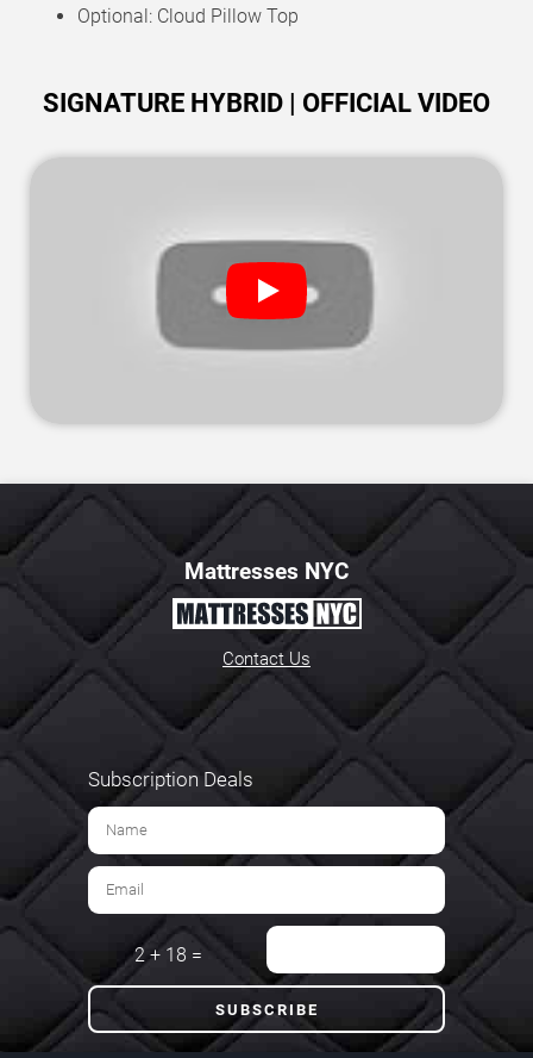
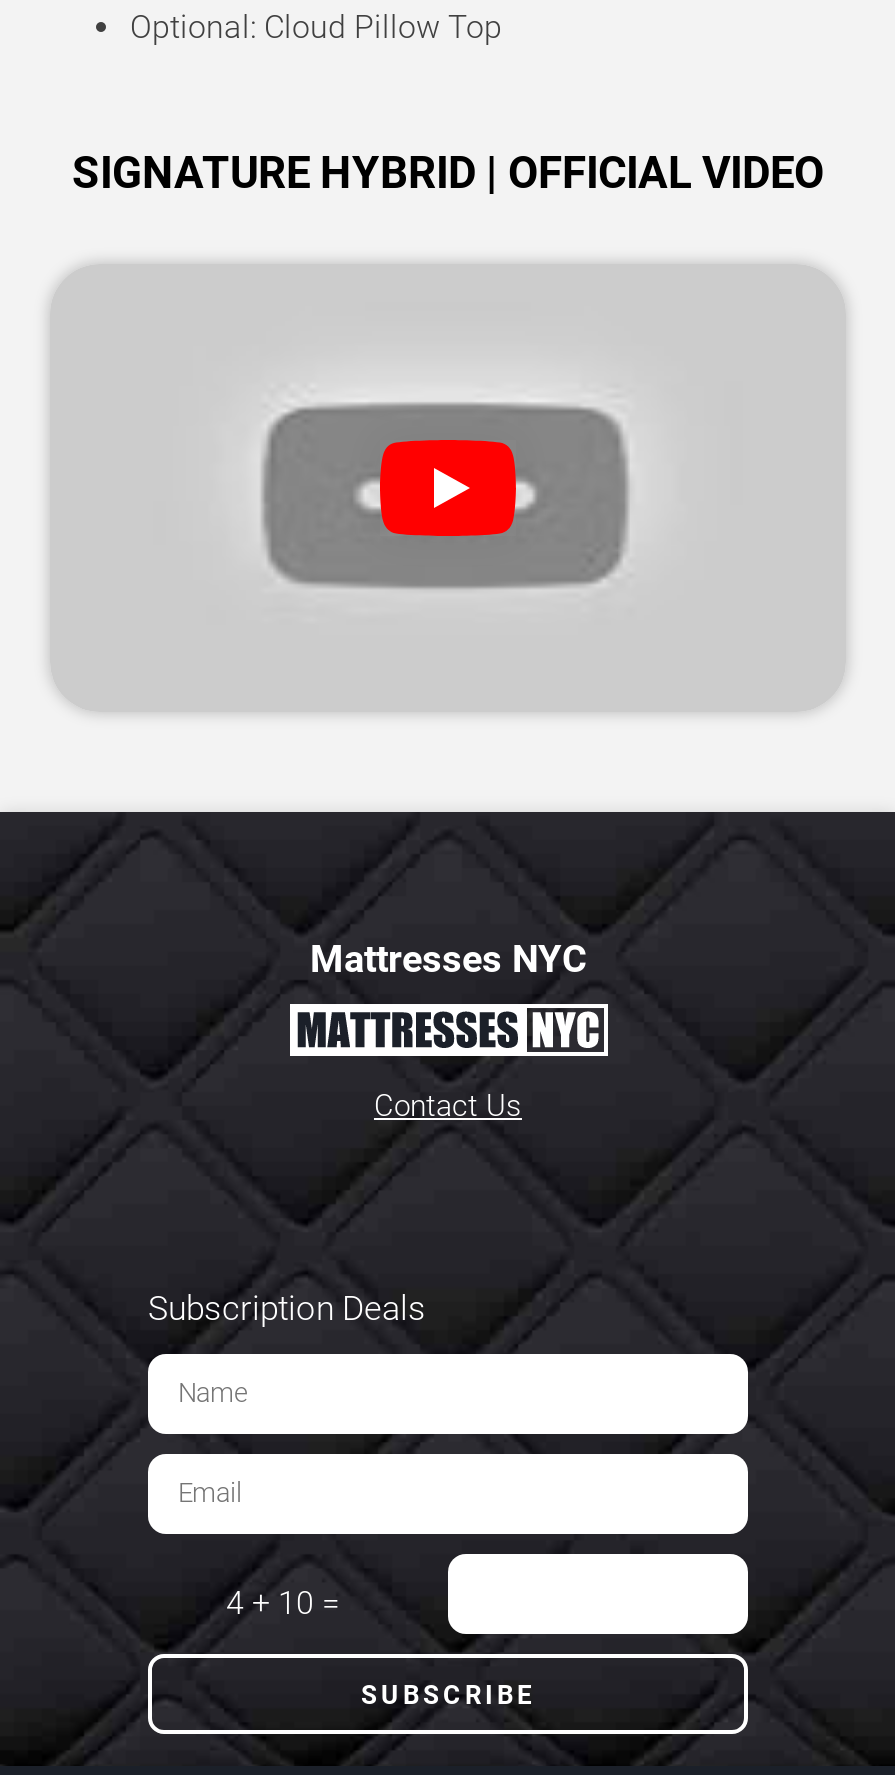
- 2 + 18 =
+ 4 + 10 =
